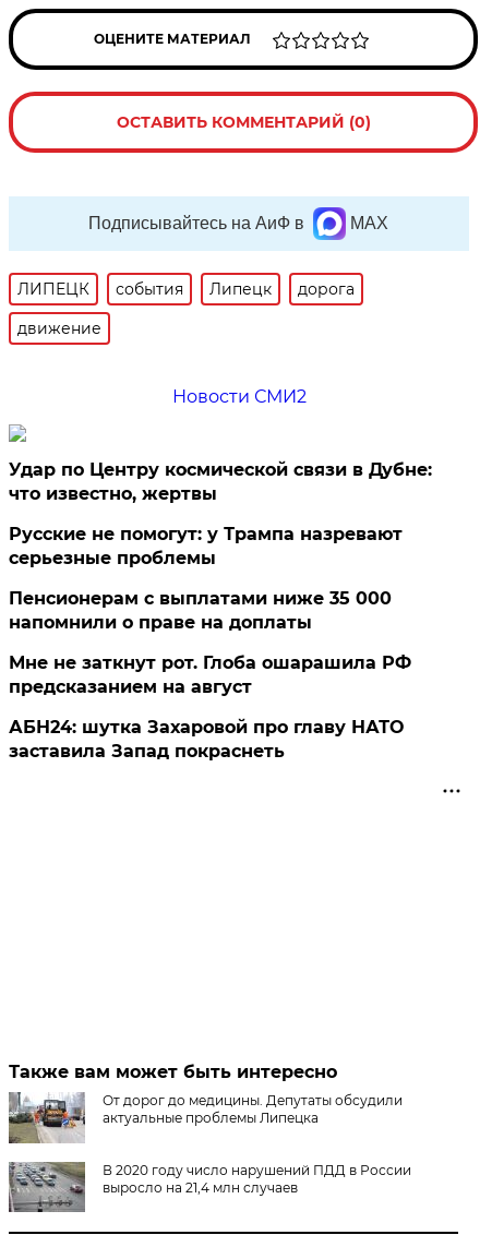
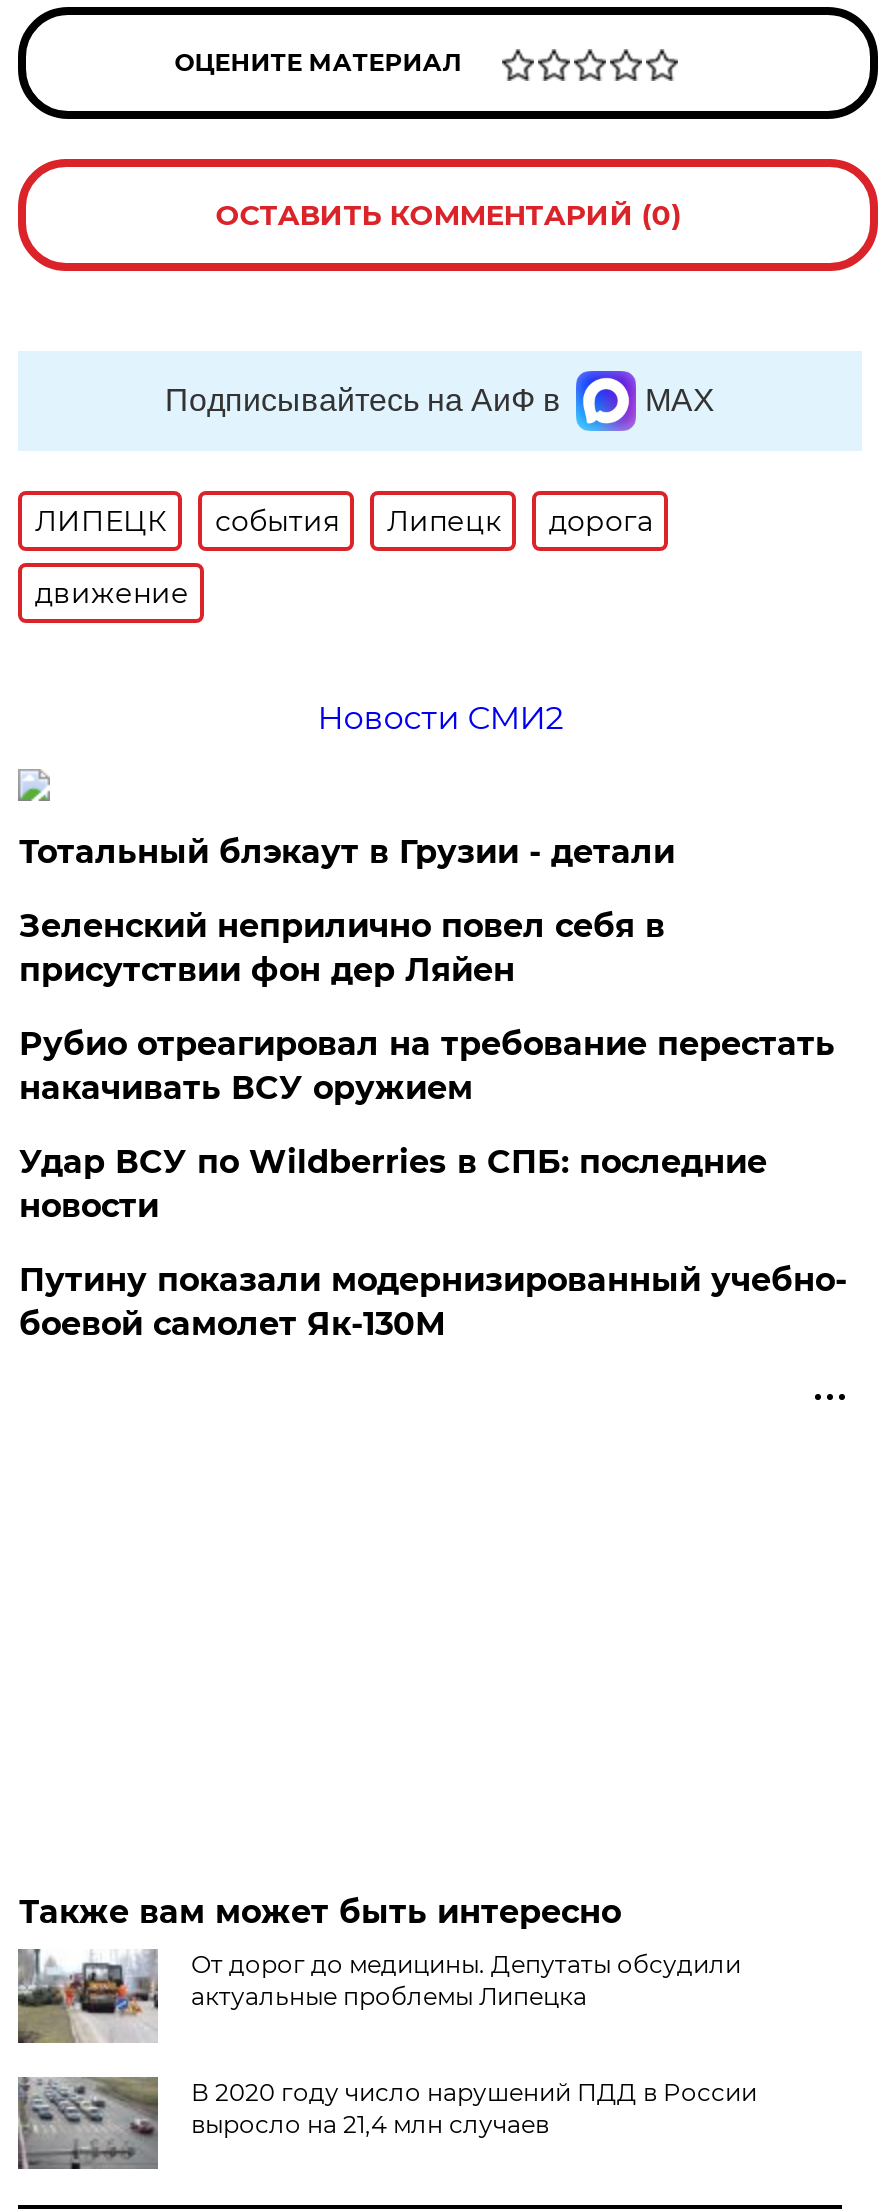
- Удар по Центру космической связи в Дубне:
- что известно, жертвы
+ Тотальный блэкаут в Грузии - детали

- Русские не помогут: у Трампа назревают
- серьезные проблемы
+ Зеленский неприлично повел cебя в
+ присутствии фон дер Ляйен

- Пенсионерам с выплатами ниже 35 000
- напомнили о праве на доплаты
+ Рубио отреагировал на требование перестать
+ накачивать ВСУ оружием

- Мне не заткнут рот. Глоба ошарашила РФ
- предсказанием на август
+ Удар ВСУ по Wildberries в СПБ: последние
+ новости

- АБН24: шутка Захаровой про главу НАТО
- заставила Запад покраснеть
+ Путину показали модернизированный учебно-
+ боевой самолет Як-130М
